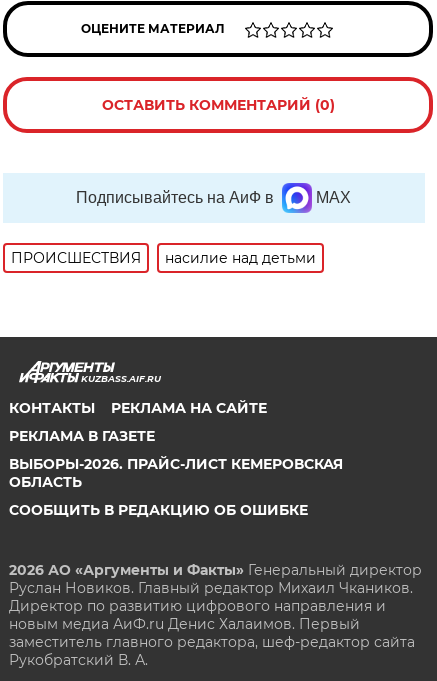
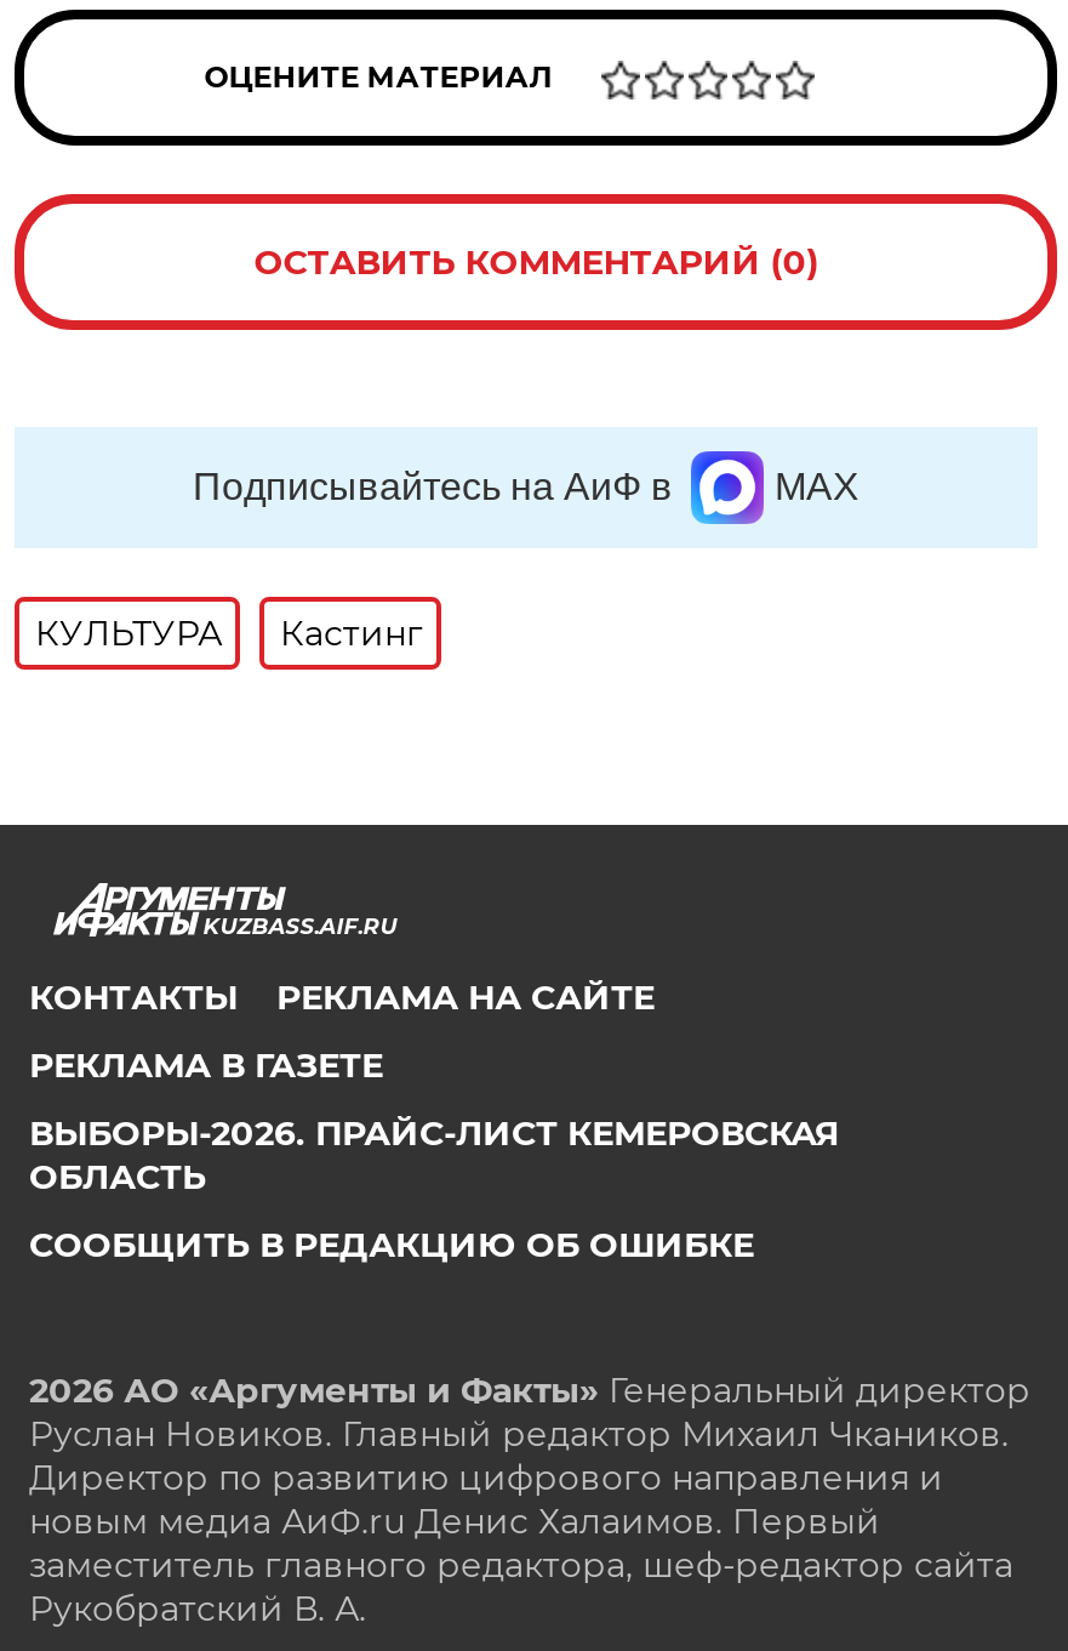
- ПРОИСШЕСТВИЯ
- насилие над детьми
+ КУЛЬТУРА
+ Кастинг
